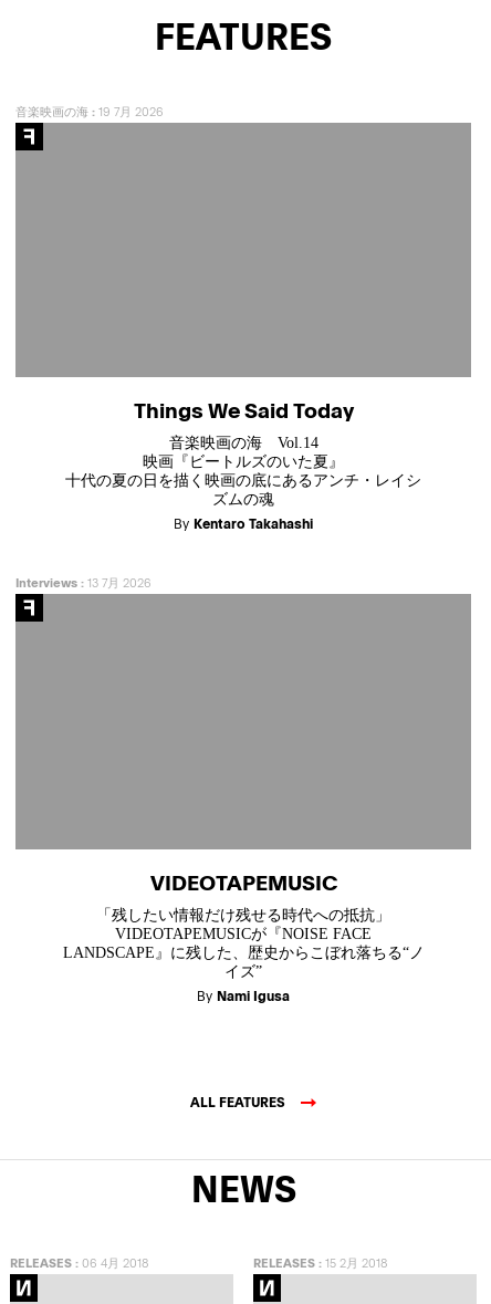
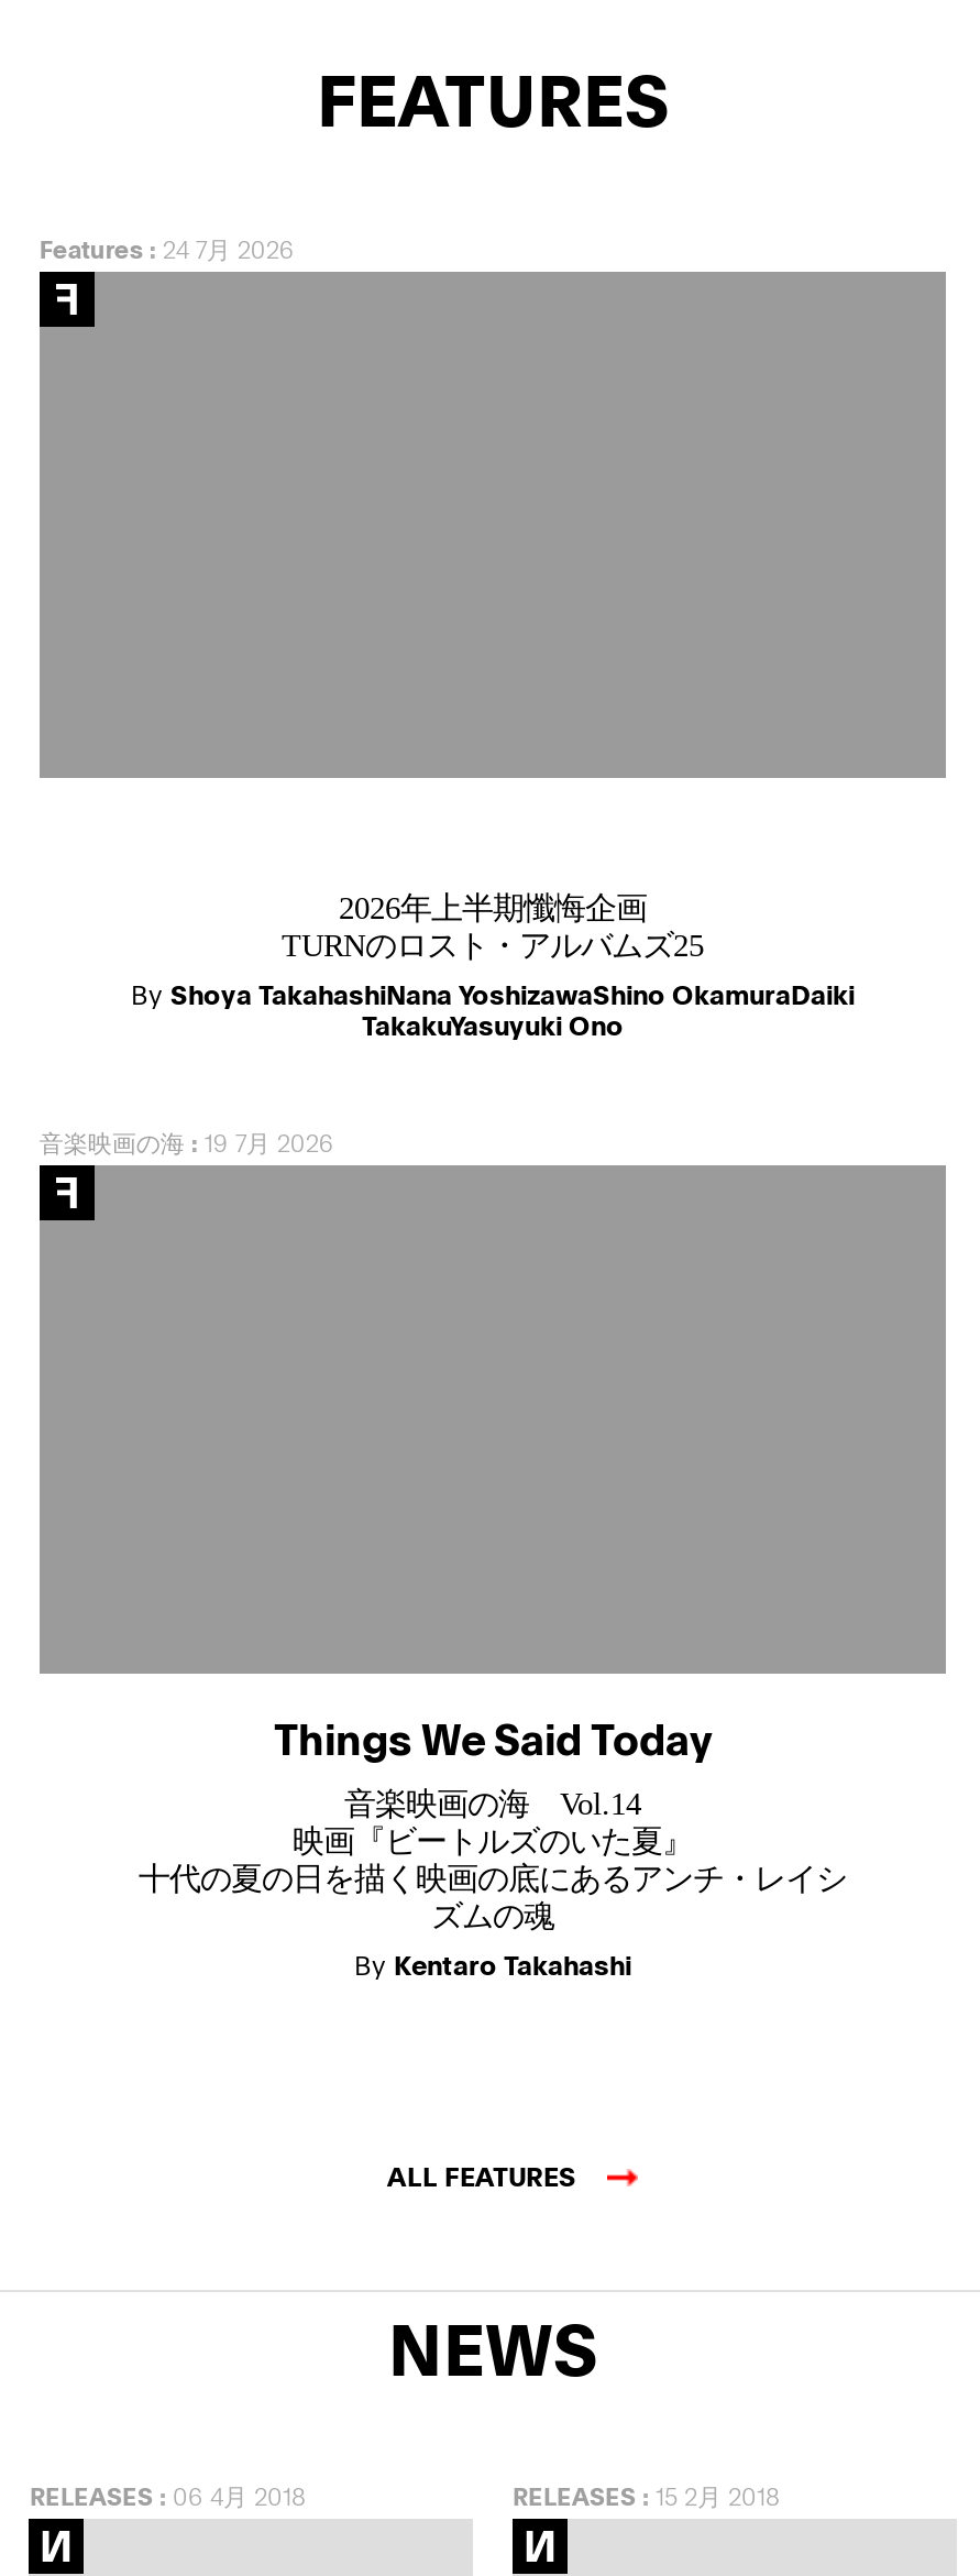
+ Features: 24 7月 2026

+ 2026年上半期懺悔企画
+ TURNのロスト・アルバムズ25
+ By Shoya TakahashiNana YoshizawaShino OkamuraDaiki
+ TakakuYasuyuki Ono

moved down: 音楽映画の海: 19 7月 2026 | Things We Said Today | 音楽映画の海 Vol.14 | 映画『ビートルズのいた夏』 | 十代の夏の日を描く映画の底にあるアンチ・レイシ | ズムの魂 | By Kentaro Takahashi

- Interviews: 13 7月 2026

- VIDEOTAPEMUSIC
- 「残したい情報だけ残せる時代への抵抗」
- VIDEOTAPEMUSICが『NOISE FACE
- LANDSCAPE』に残した、歴史からこぼれ落ちる“ノ
- イズ”
- By Nami Igusa
